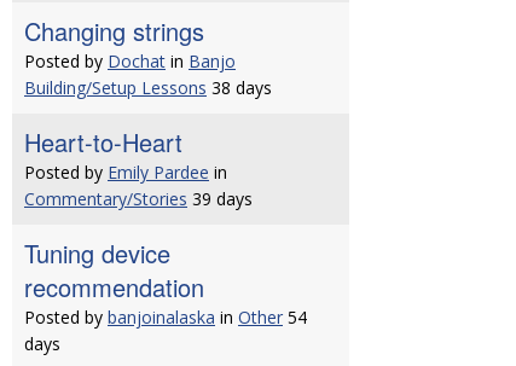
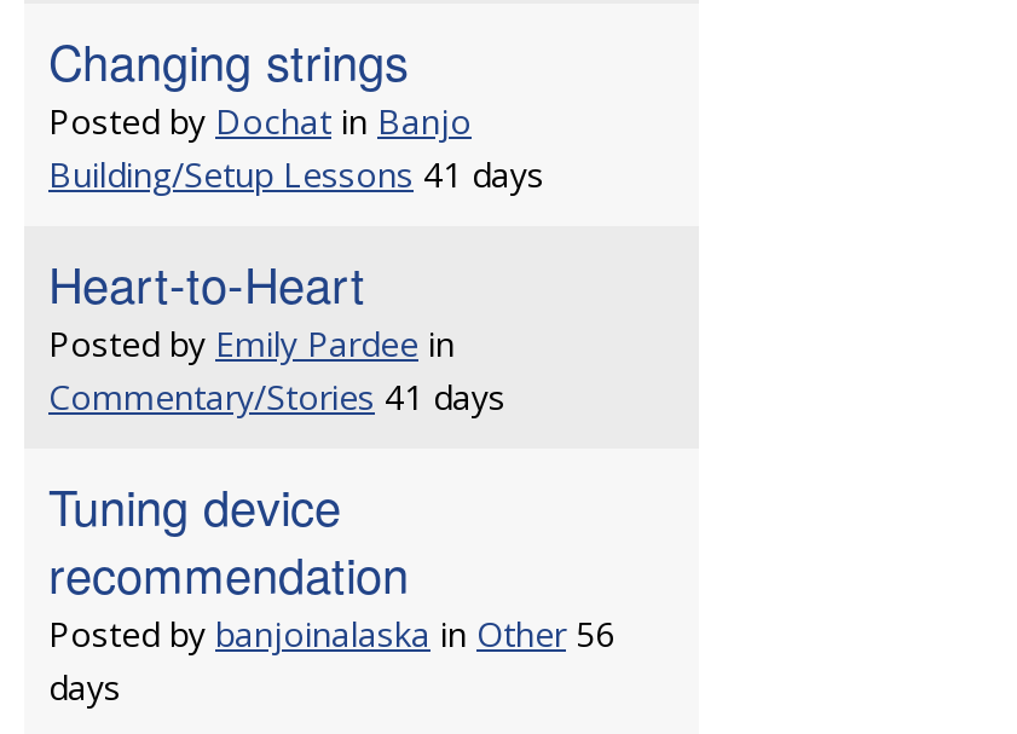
- Building/Setup Lessons 38 days
+ Building/Setup Lessons 41 days

- Commentary/Stories 39 days
+ Commentary/Stories 41 days

- Posted by banjoinalaska in Other 54
+ Posted by banjoinalaska in Other 56
